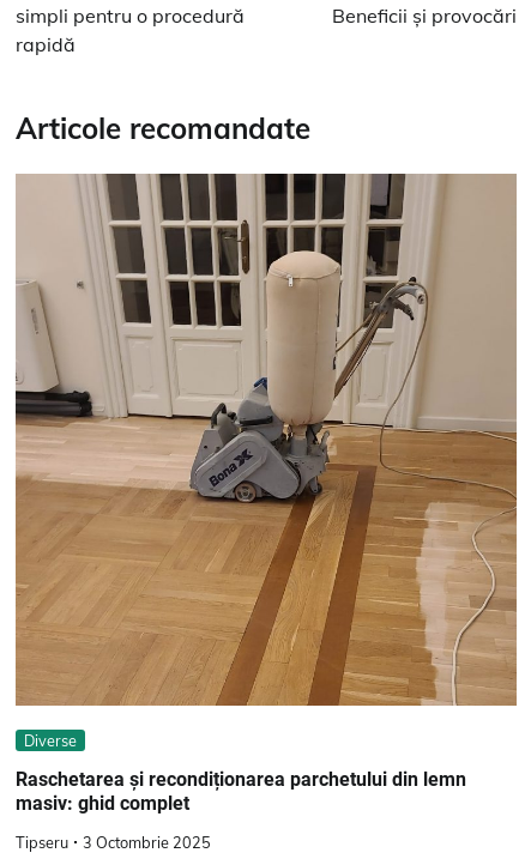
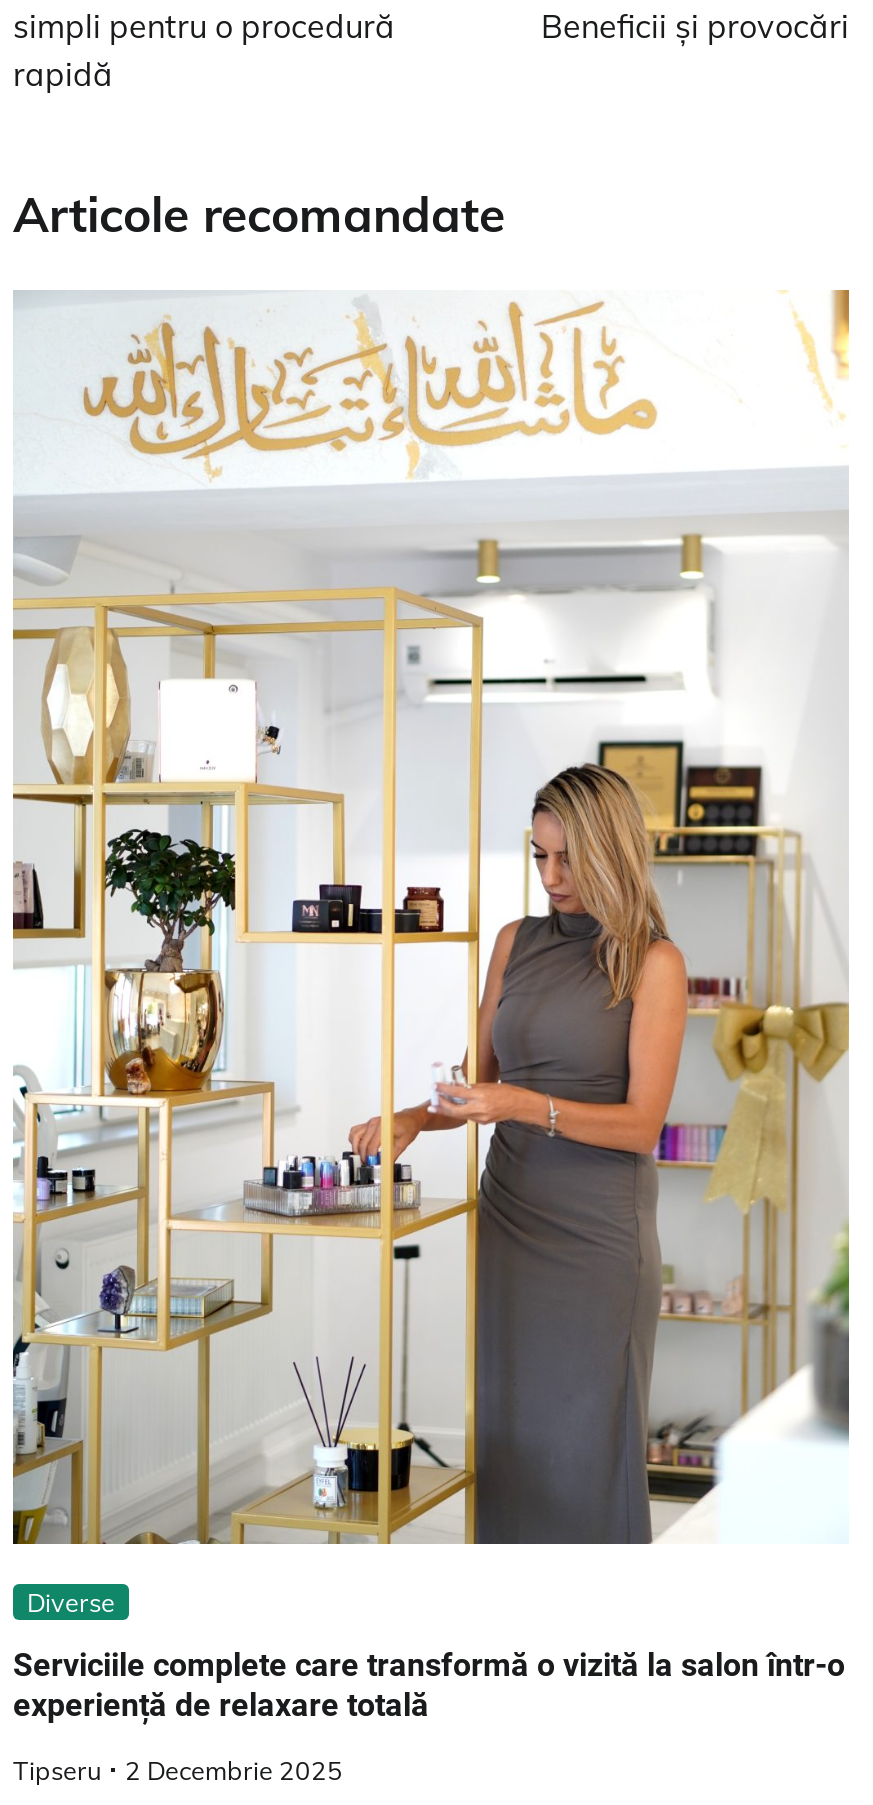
- [image]
+ [image]

- Raschetarea și recondiționarea parchetului din lemn
- masiv: ghid complet
+ Serviciile complete care transformă o vizită la salon într-o
+ experiență de relaxare totală

- Tipseru 3 Octombrie 2025
+ Tipseru 2 Decembrie 2025
